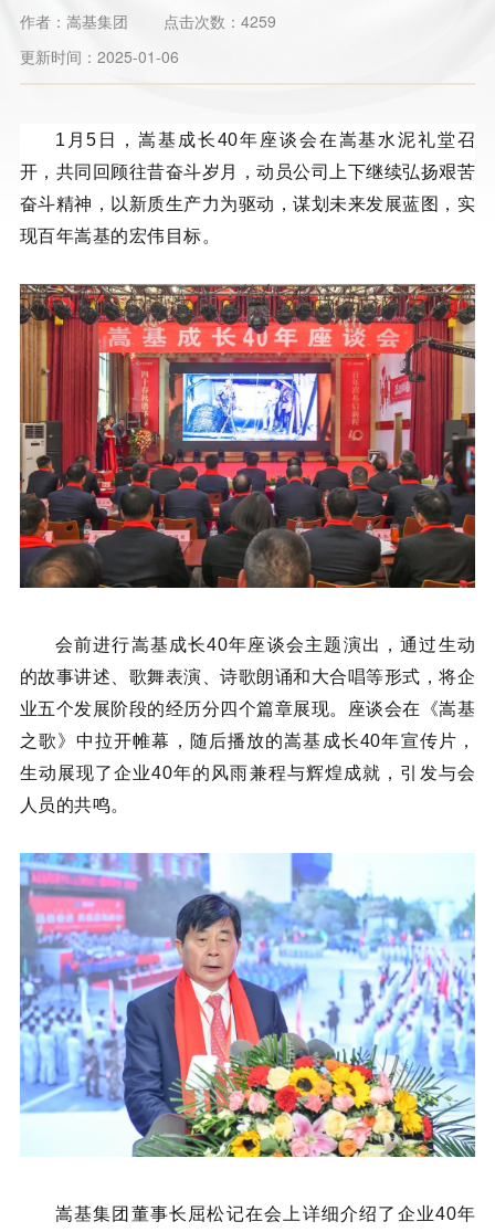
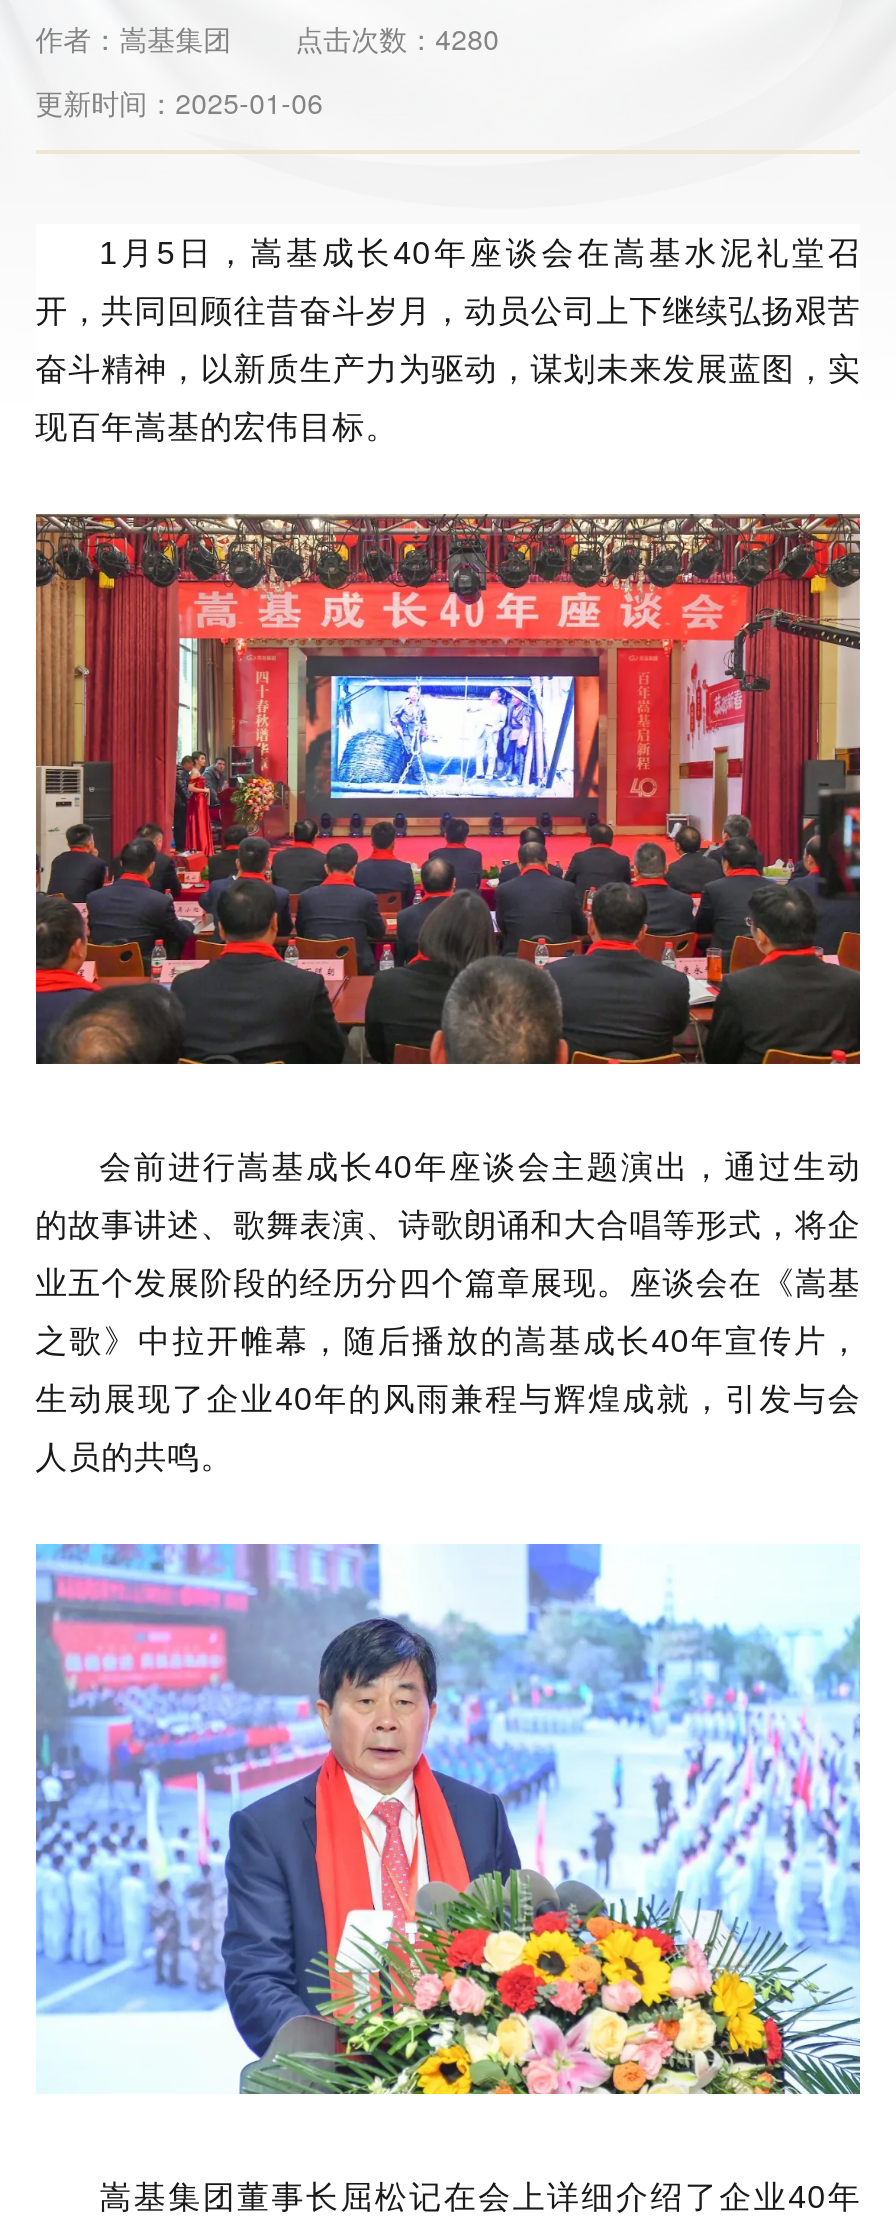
- 作者：嵩基集团 点击次数：4259
+ 作者：嵩基集团 点击次数：4280
